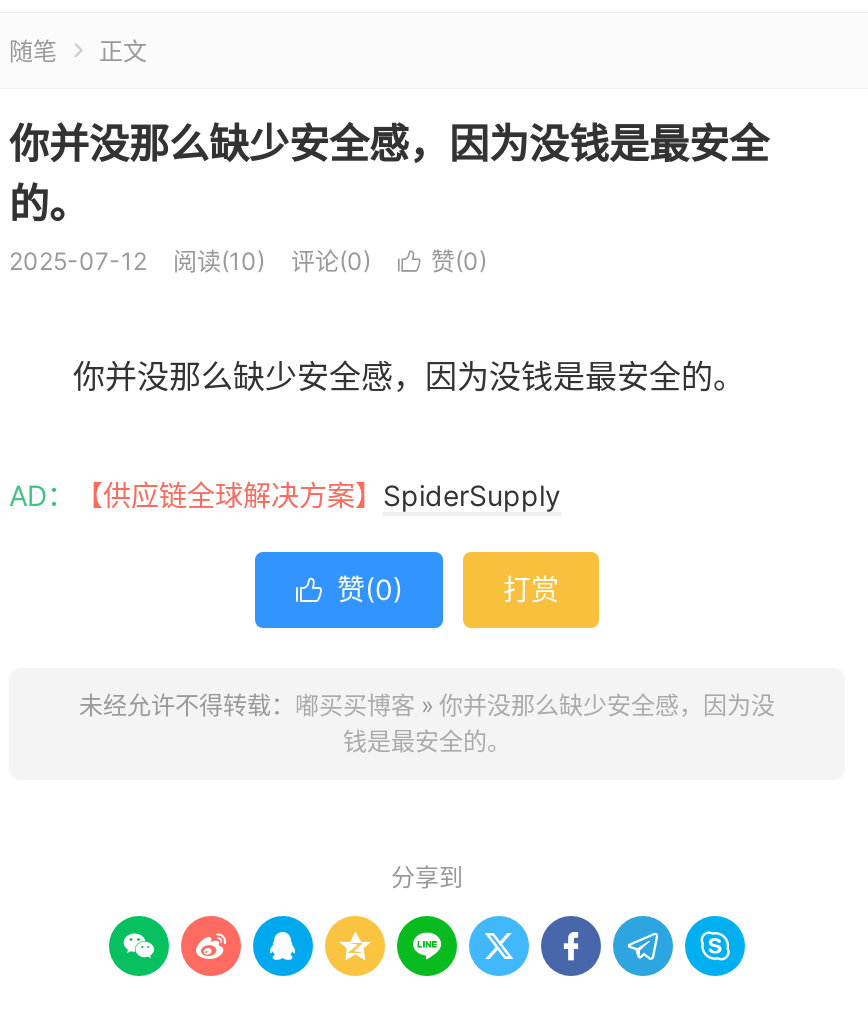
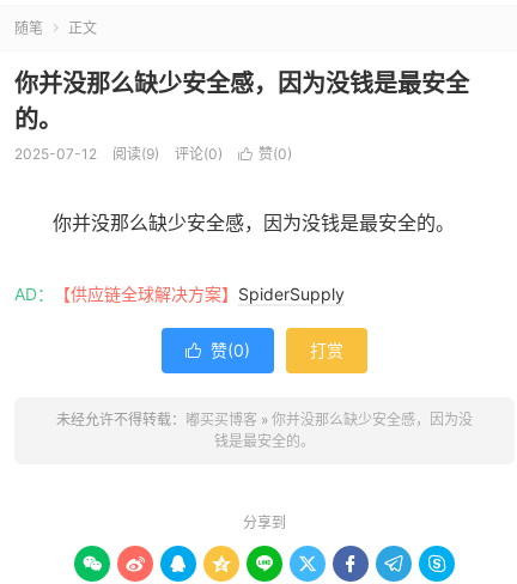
- 阅读(10)
+ 阅读(9)
